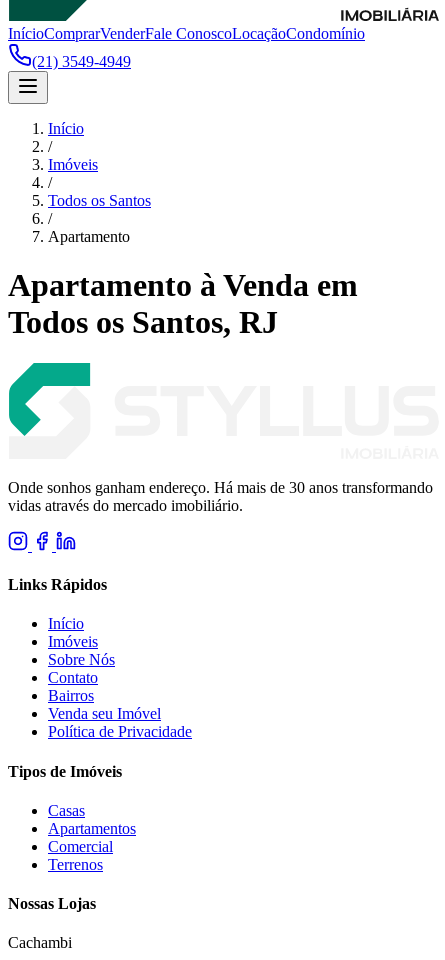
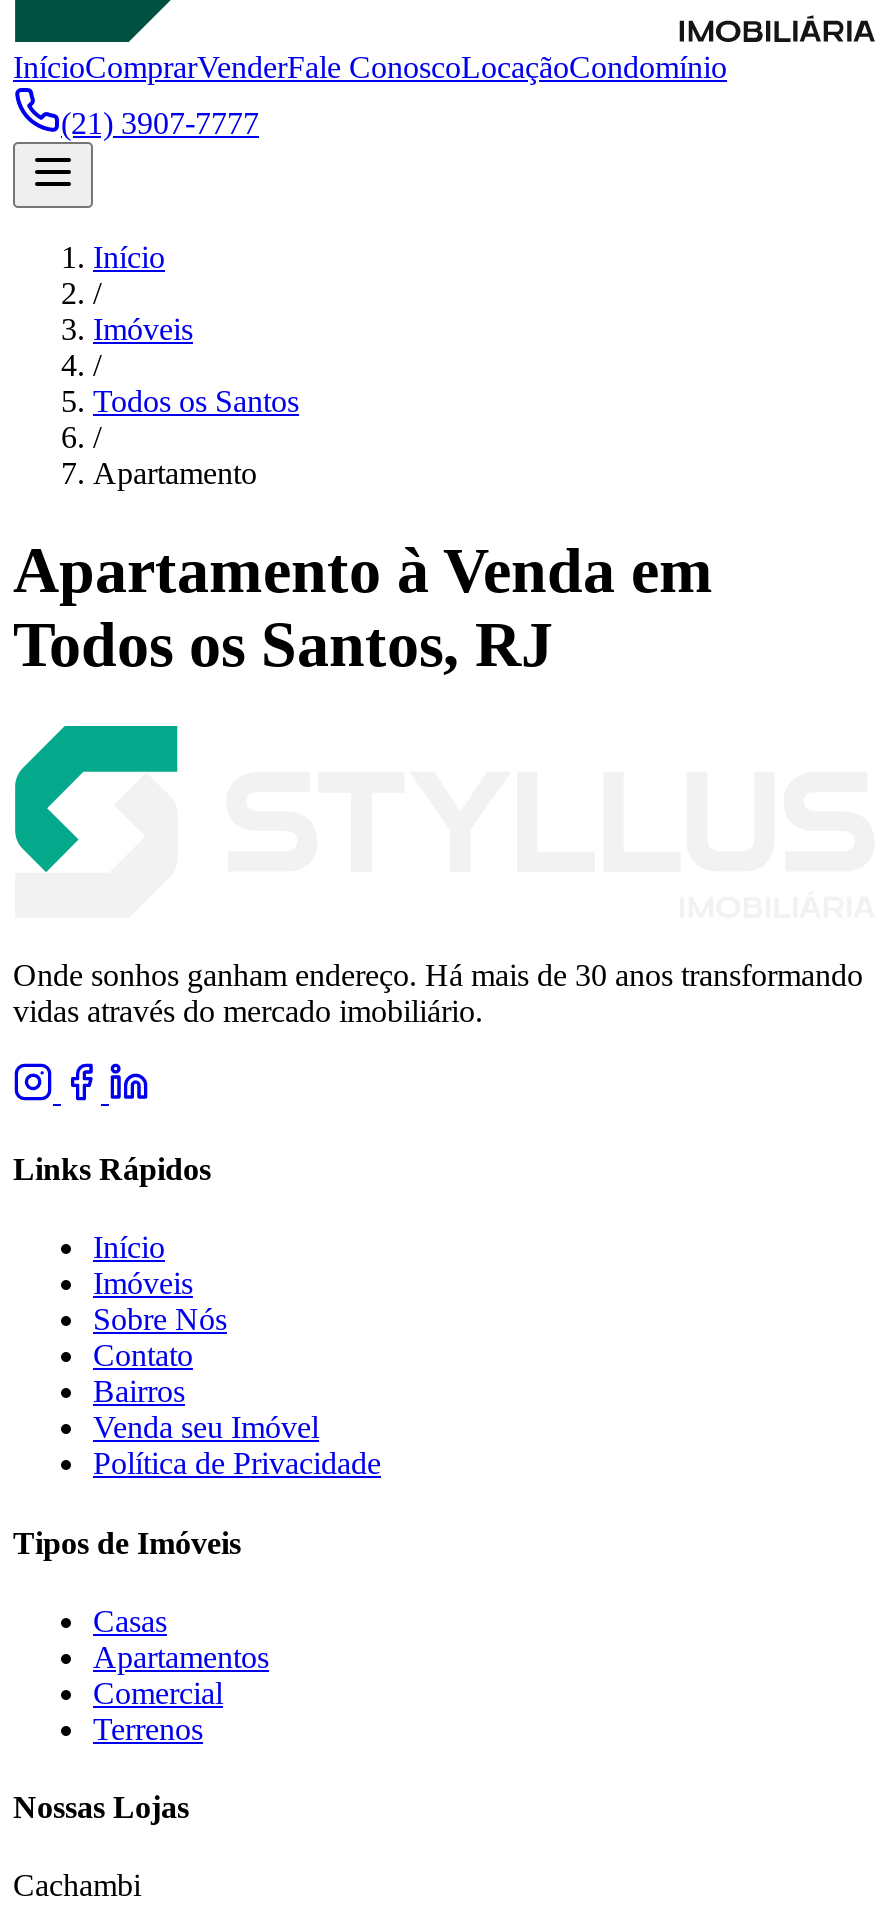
- (21) 3549-4949
+ (21) 3907-7777
